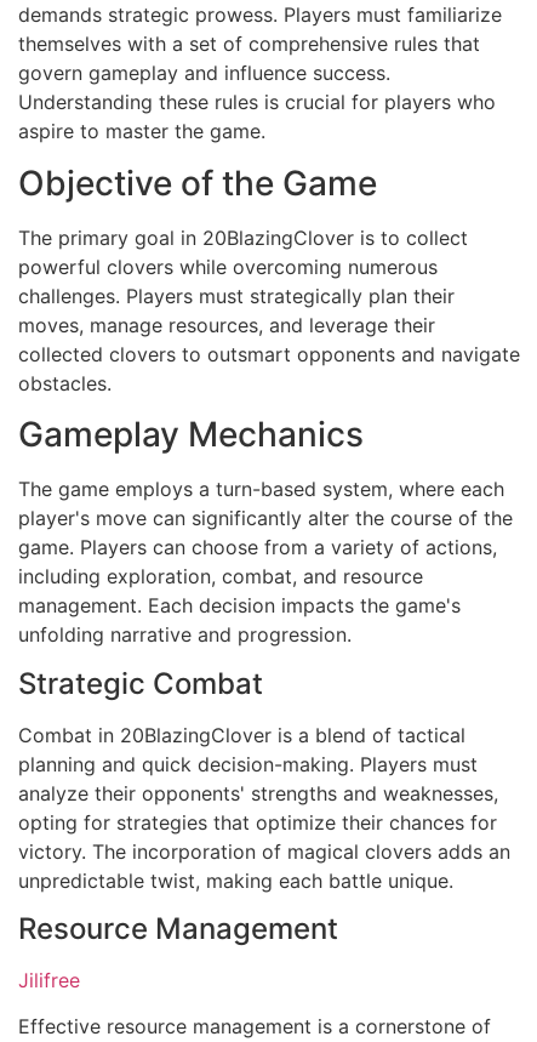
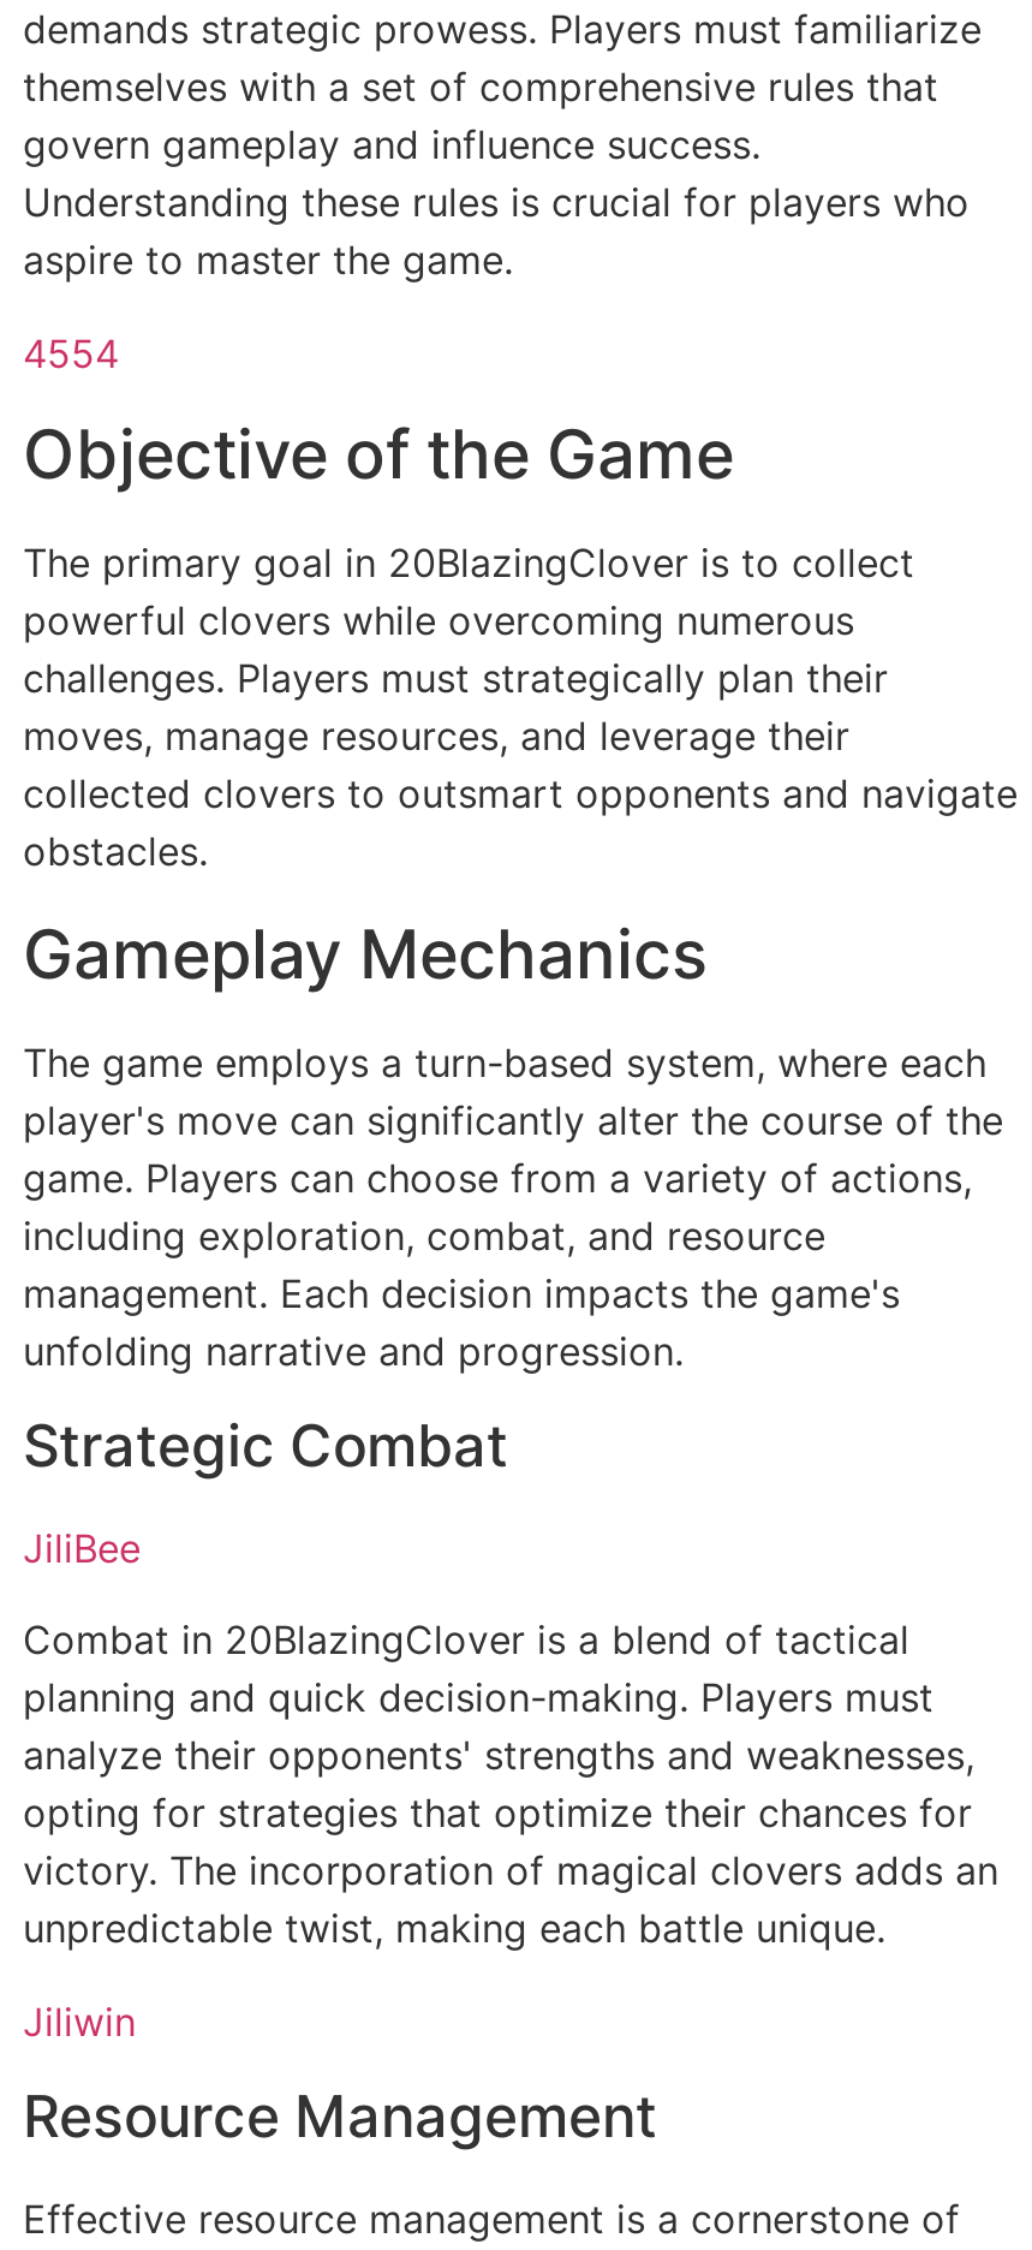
+ 4554

+ JiliBee

+ Jiliwin

moved down: Resource Management

- Jilifree
